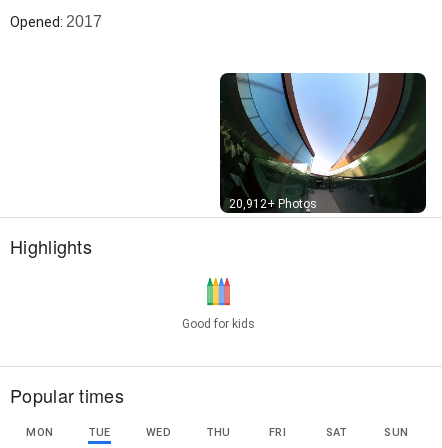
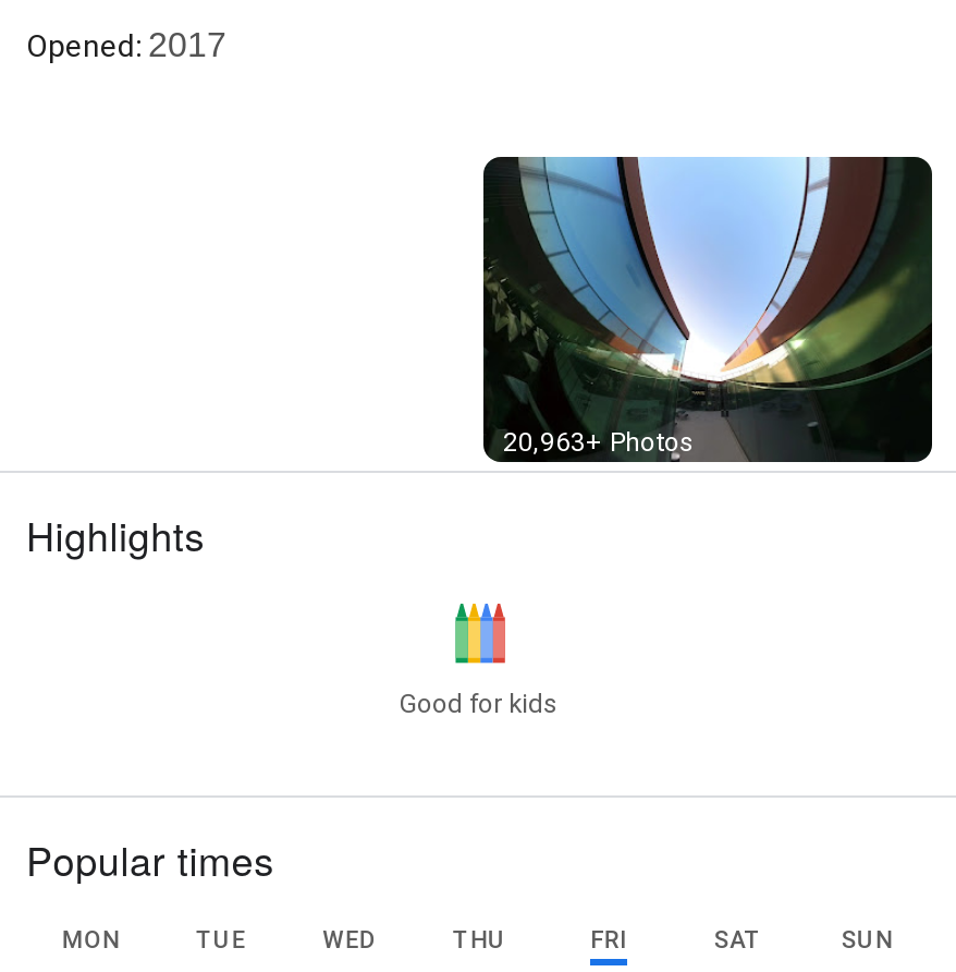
- 20,912+ Photos
+ 20,963+ Photos
